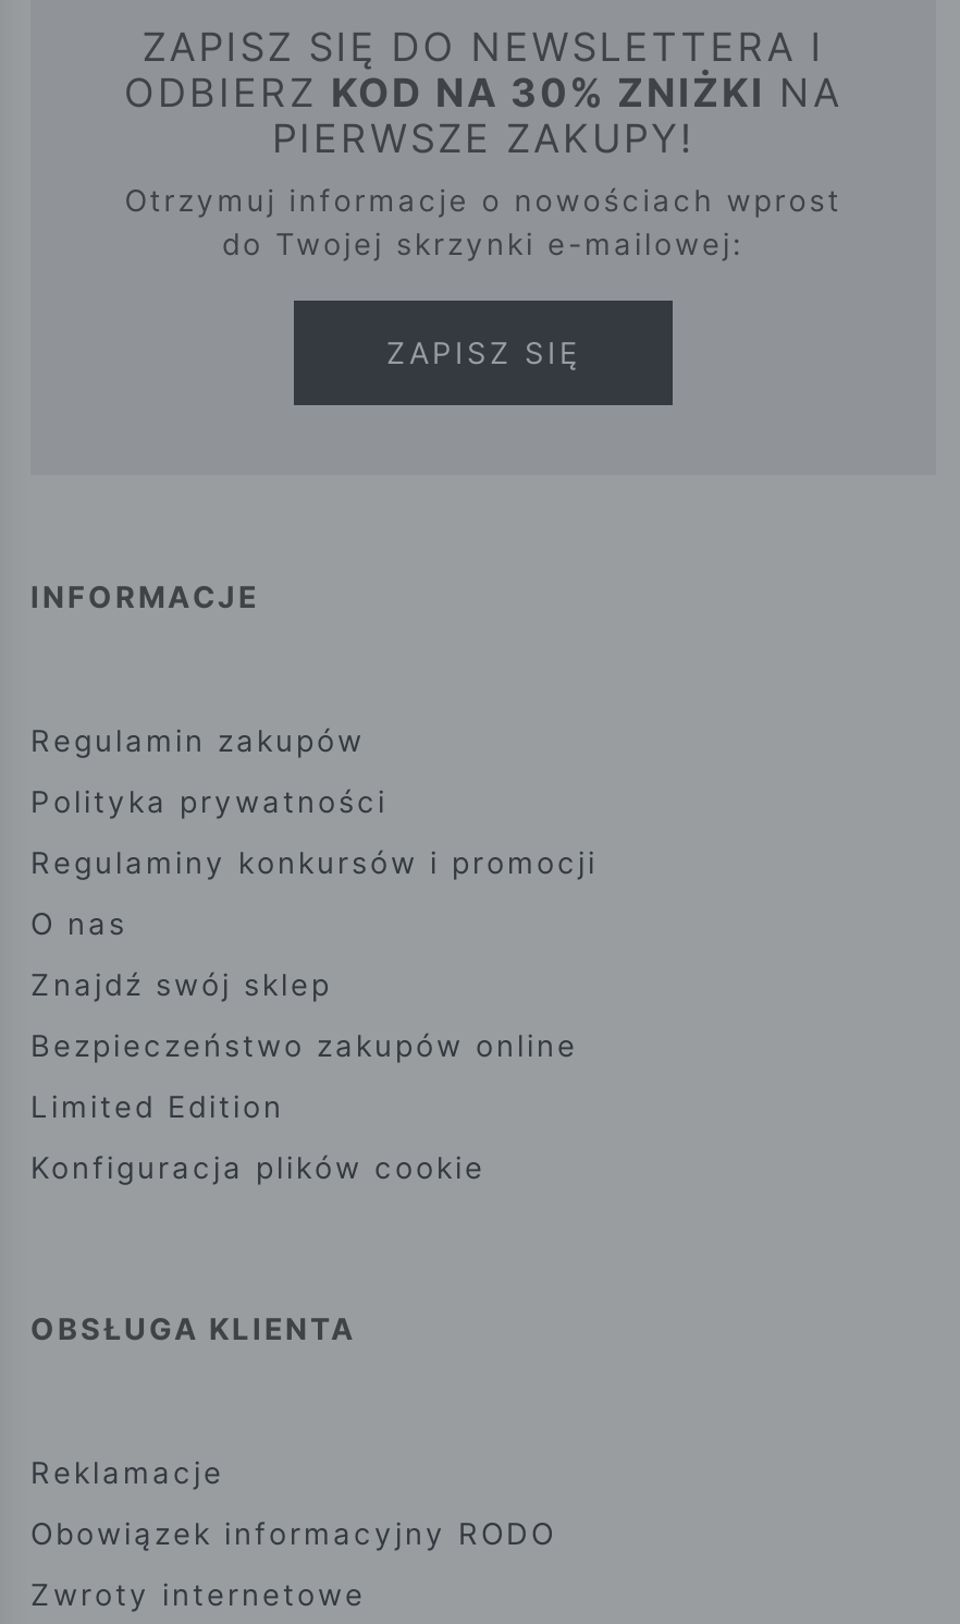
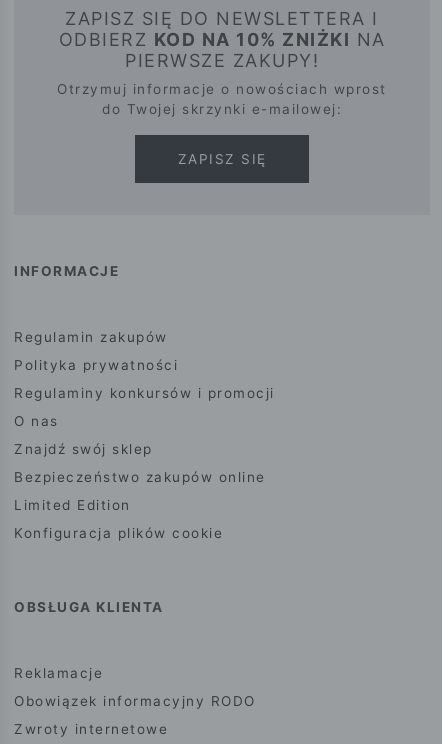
- ODBIERZ KOD NA 30% ZNIŻKI NA
+ ODBIERZ KOD NA 10% ZNIŻKI NA
